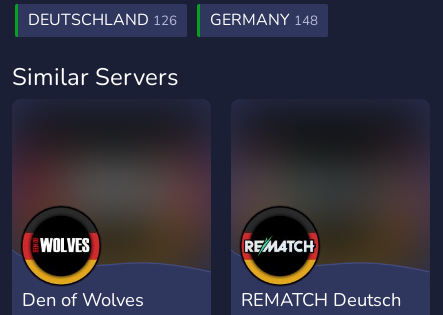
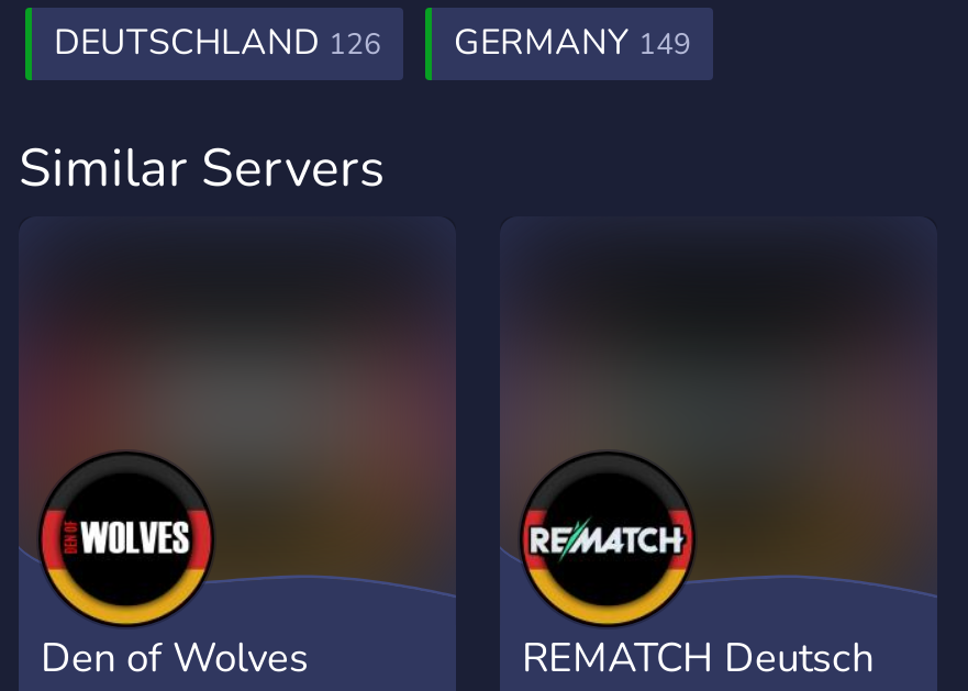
- DEUTSCHLAND 126 GERMANY 148
+ DEUTSCHLAND 126 GERMANY 149
